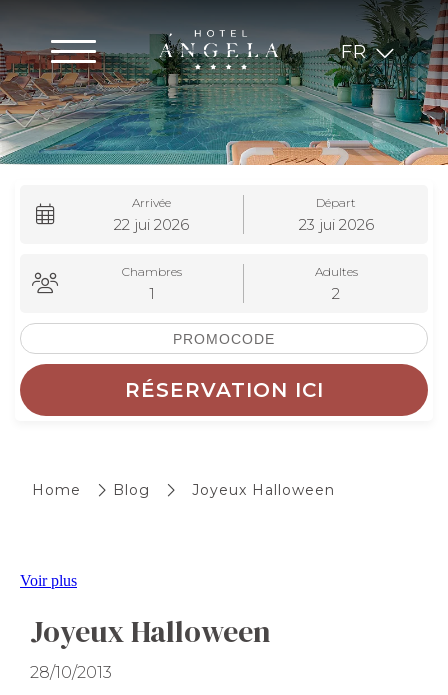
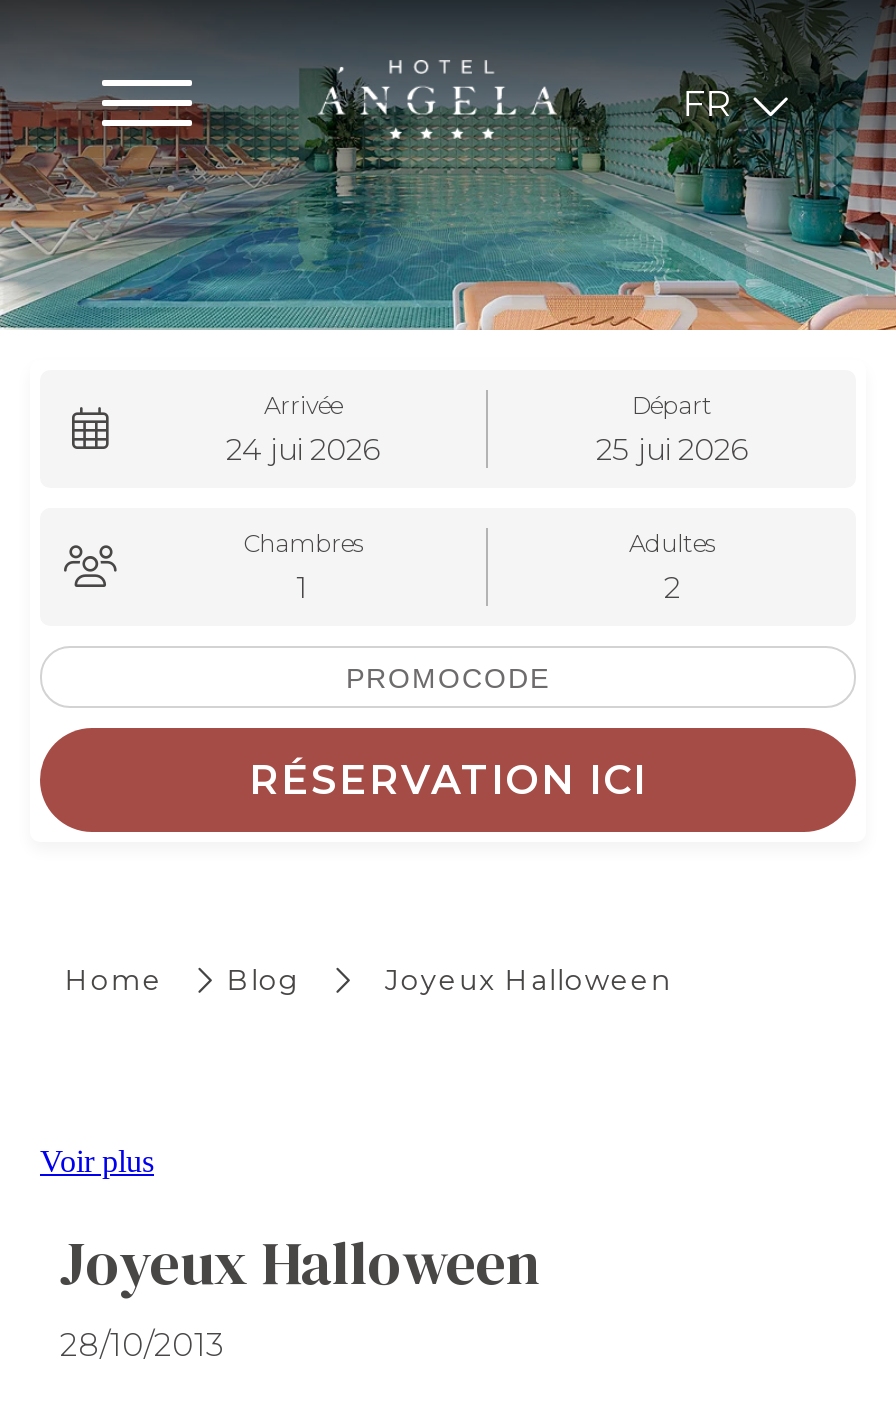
- 22 jui 2026
+ 24 jui 2026

- 23 jui 2026
+ 25 jui 2026
